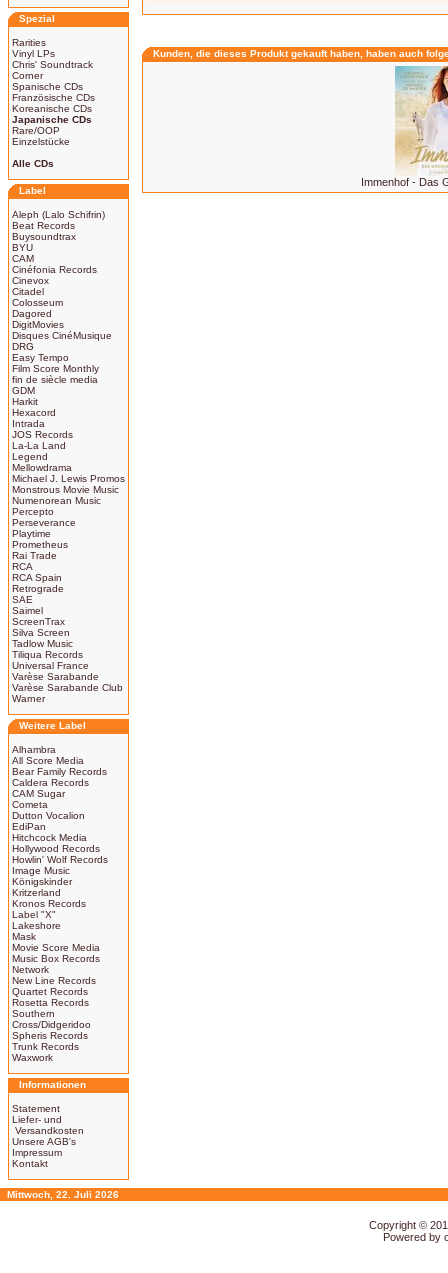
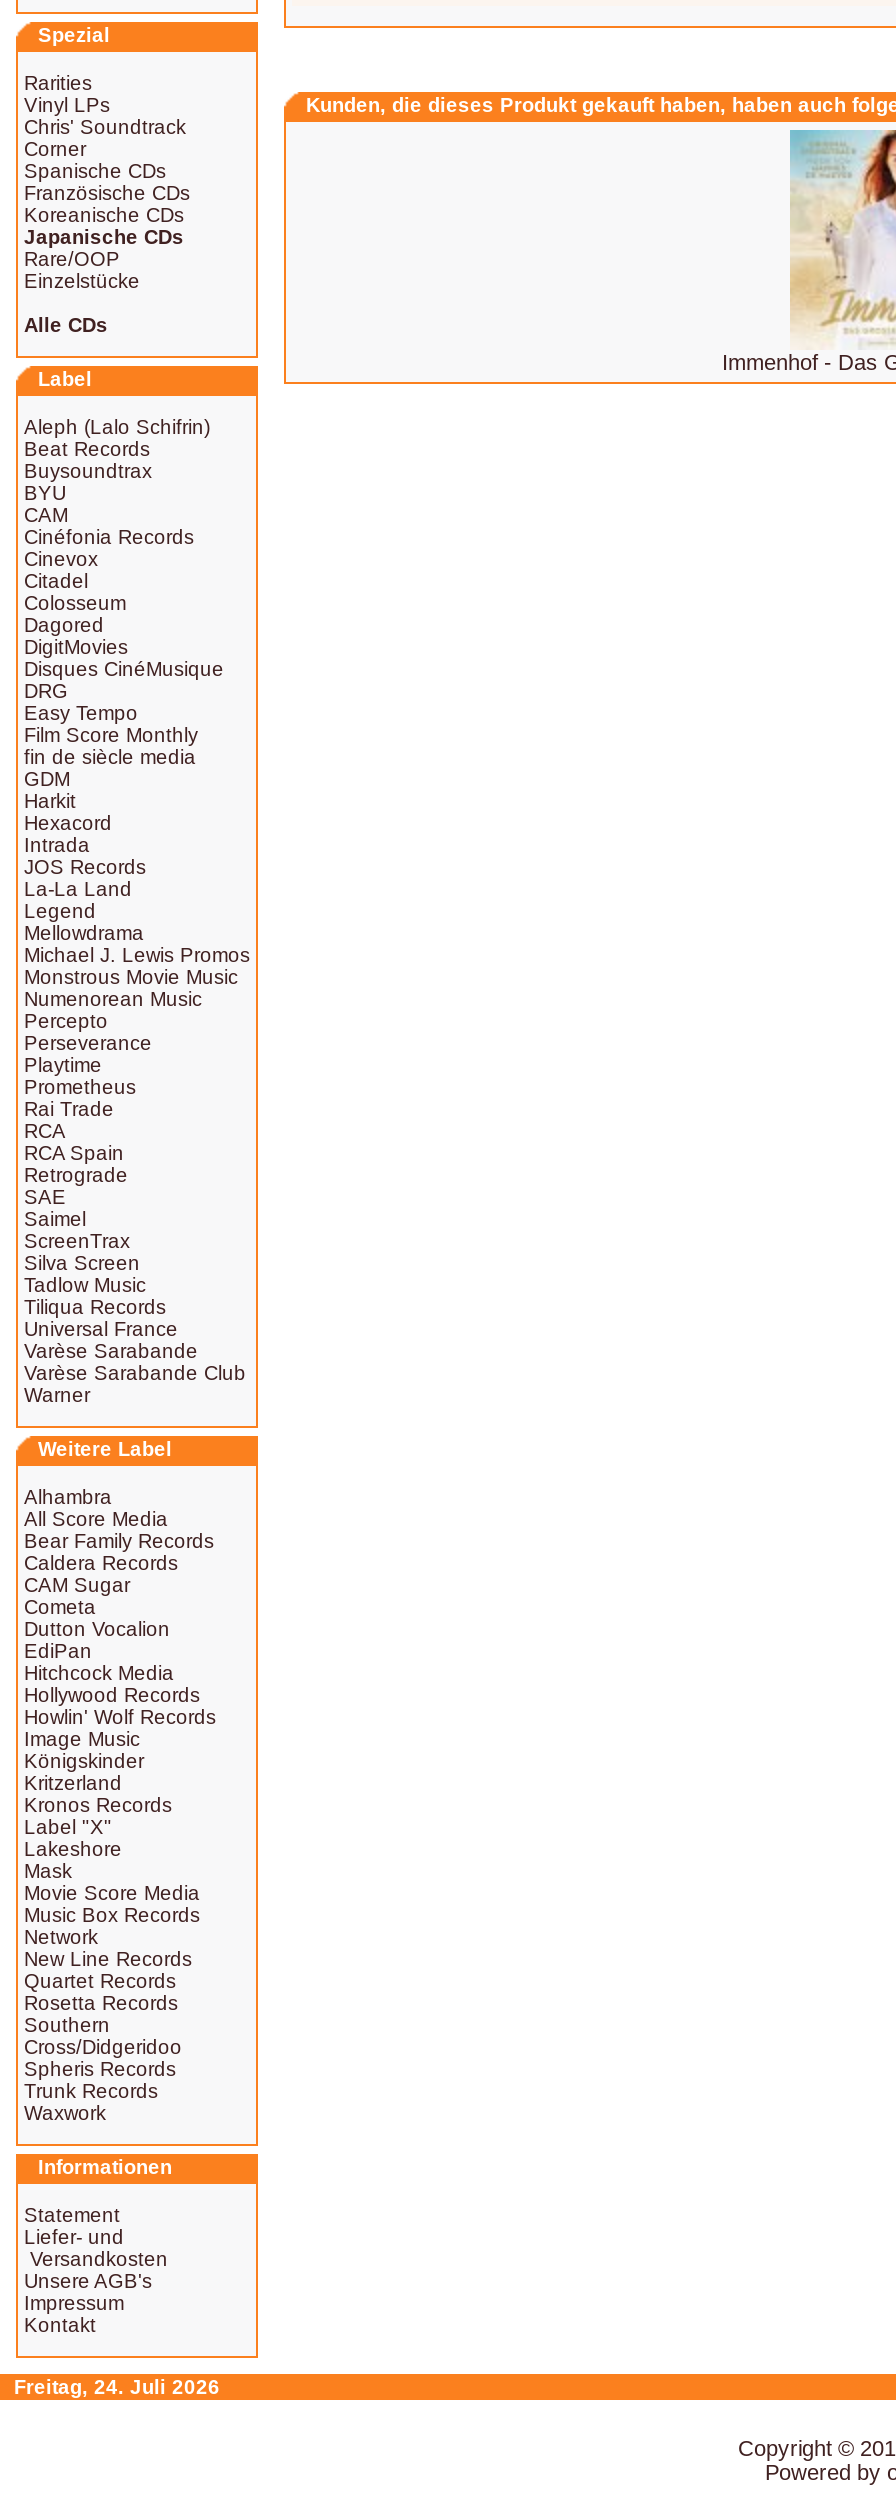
- Mittwoch, 22. Juli 2026
+ Freitag, 24. Juli 2026
